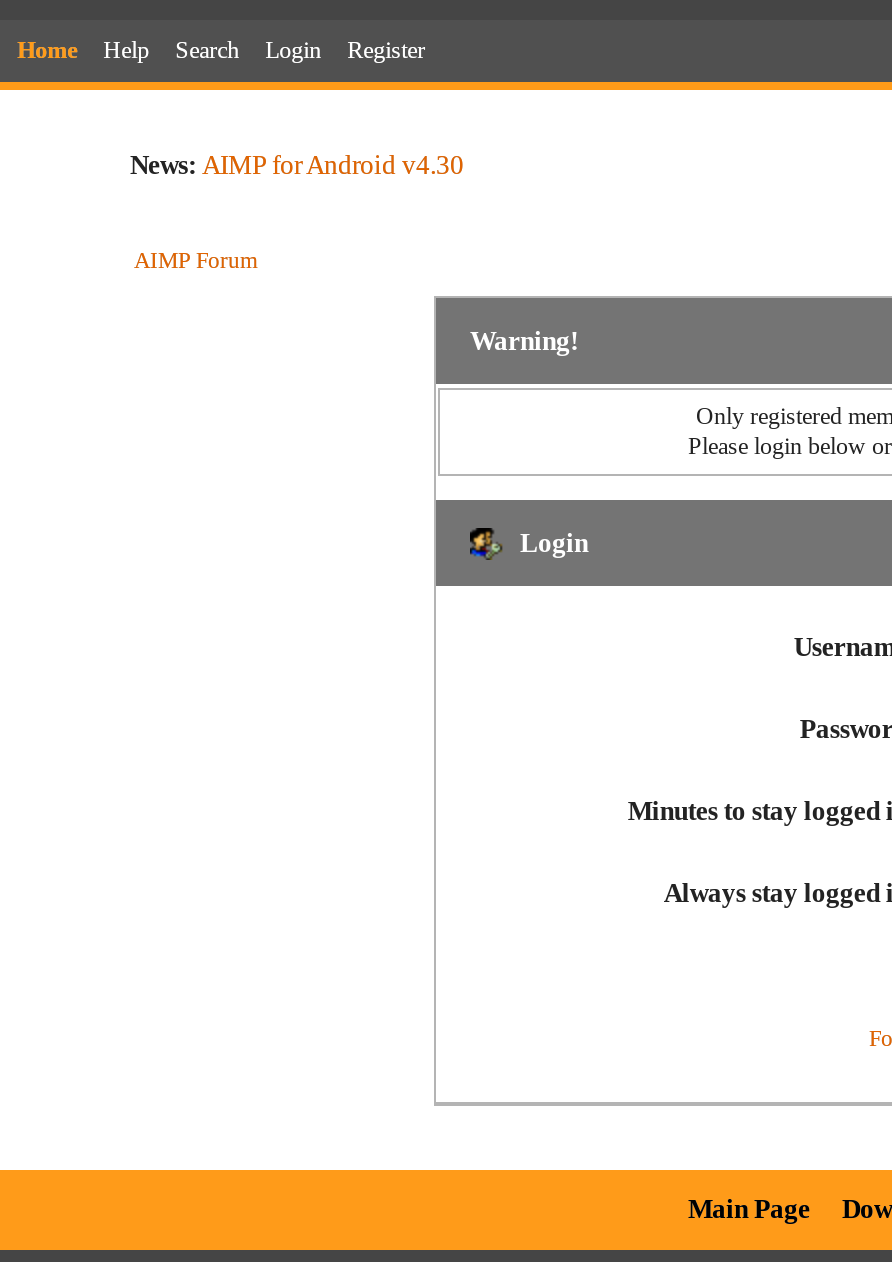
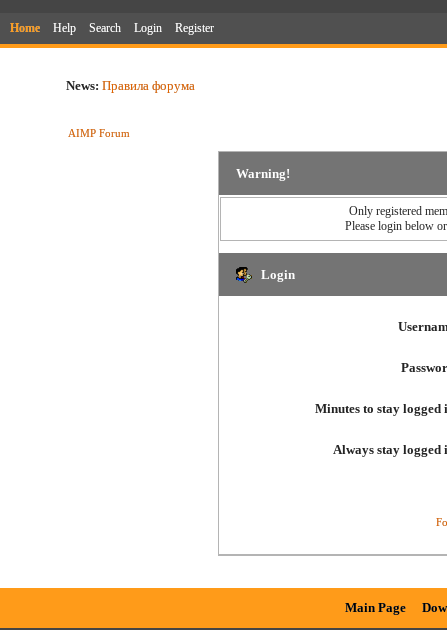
- News: AIMP for Android v4.30
+ News: Правила форума
